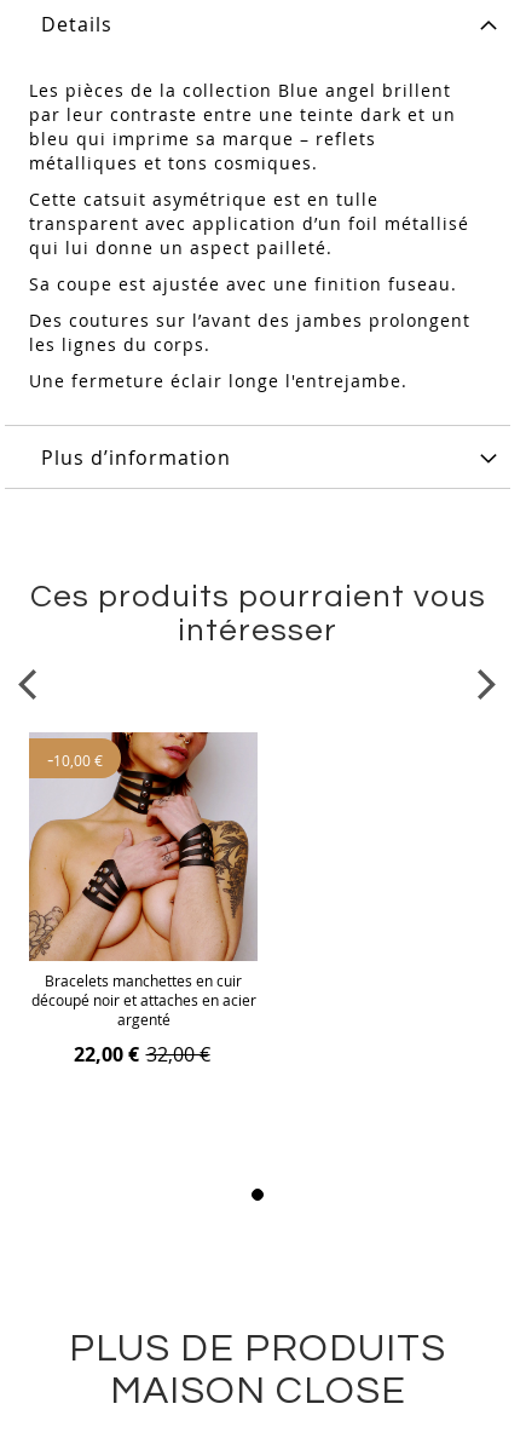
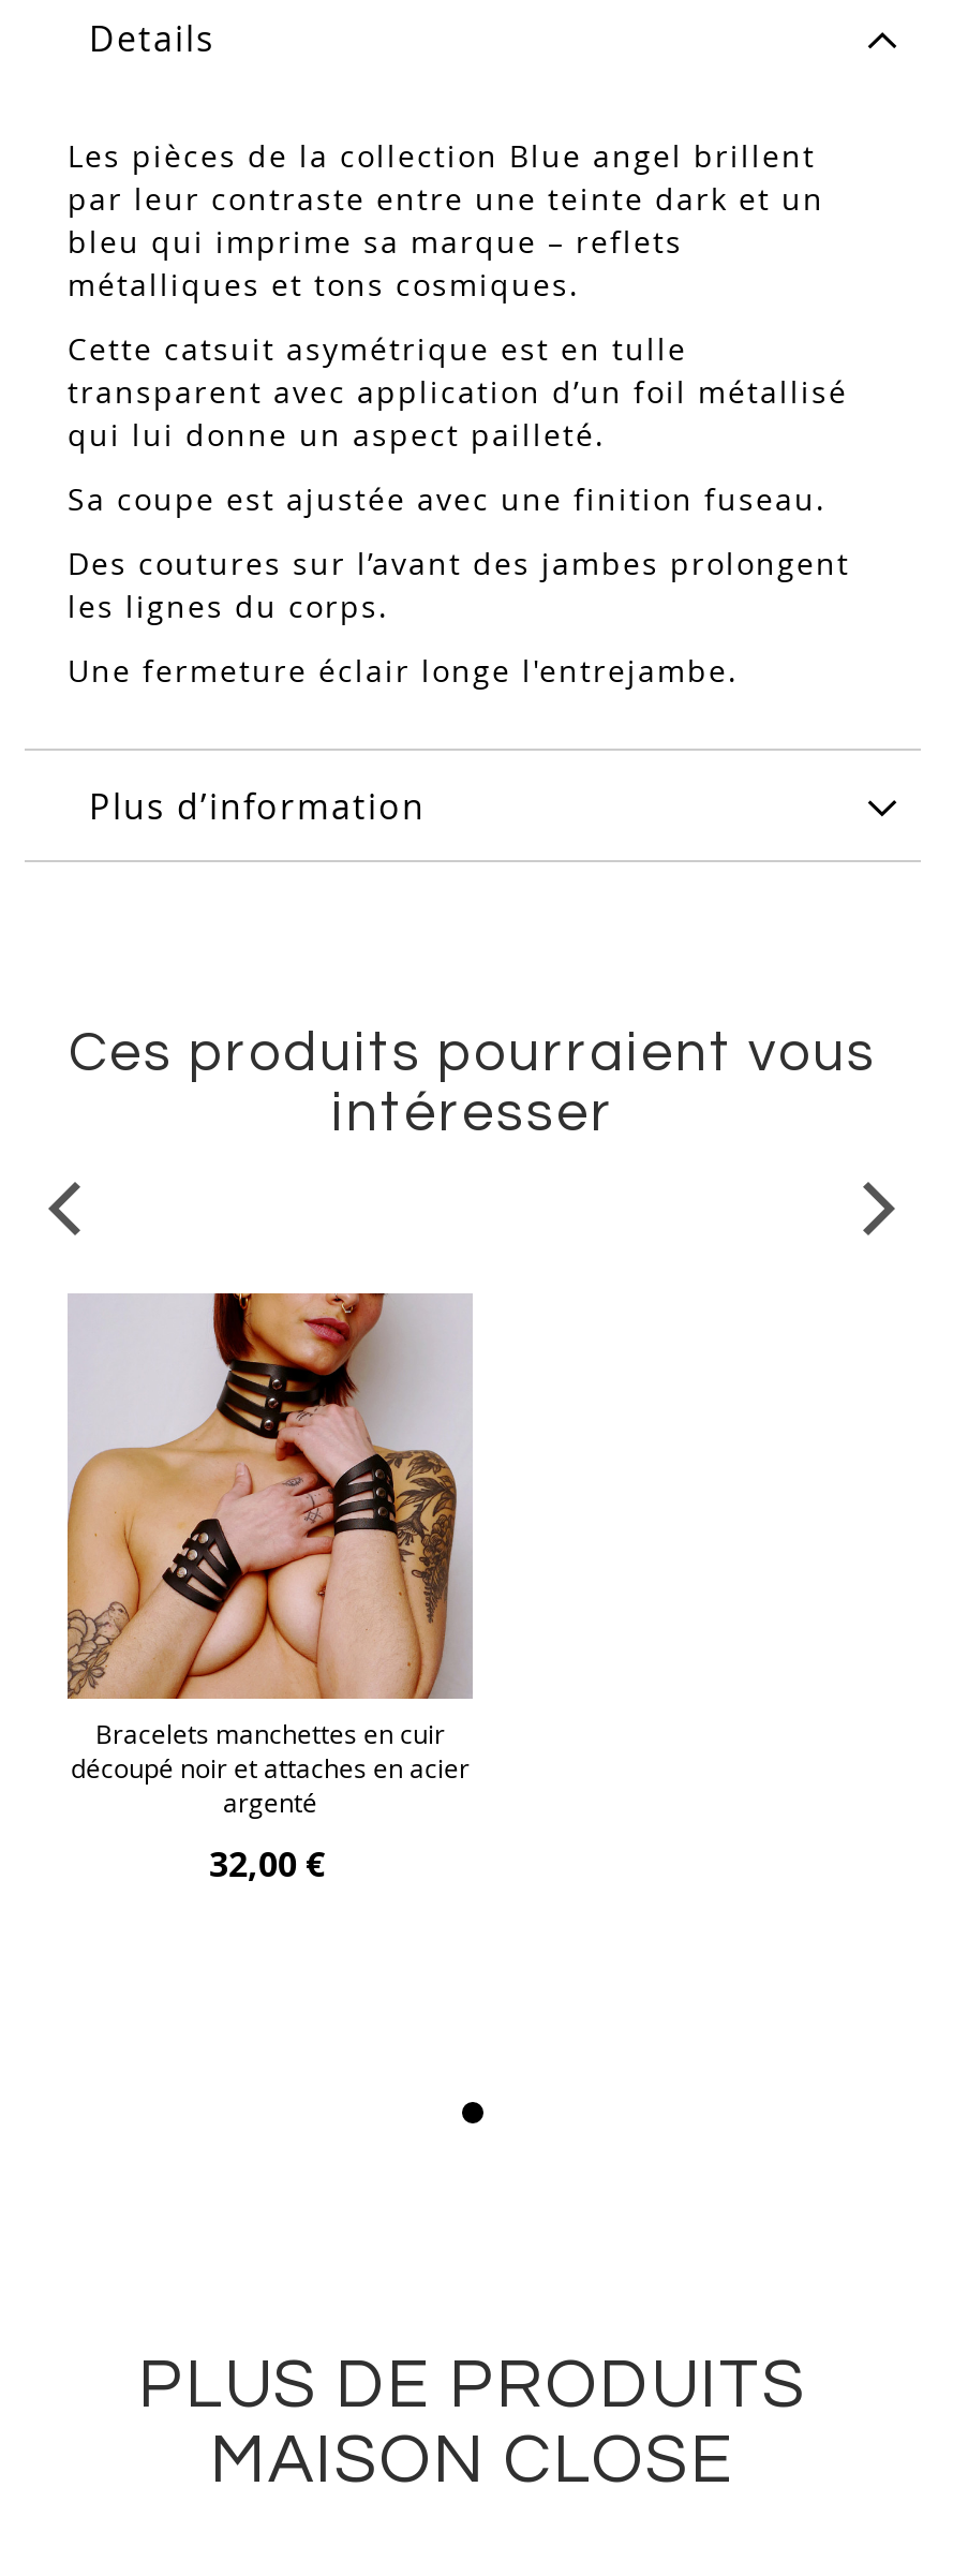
- -10,00 €

- 22,00 € 32,00 €
+ 32,00 €
